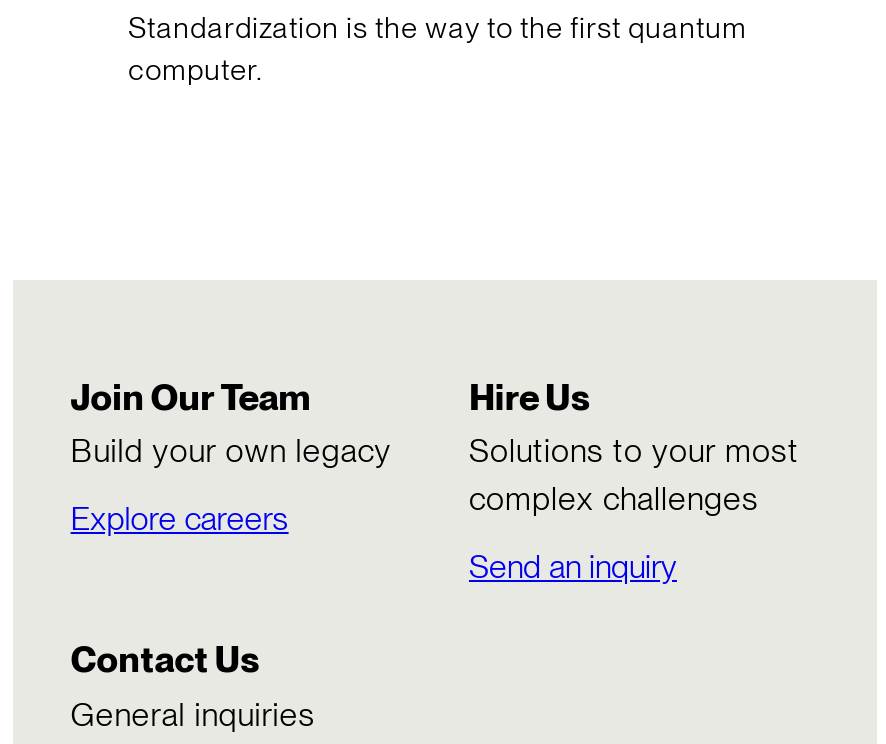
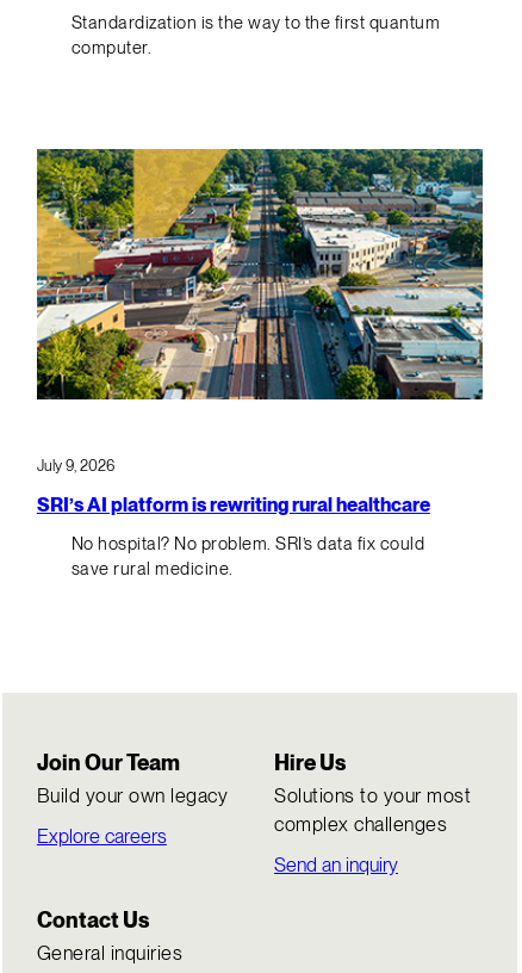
+ [image]

+ July 9, 2026
+ SRI’s AI platform is rewriting rural healthcare
+ No hospital? No problem. SRI’s data fix could
+ save rural medicine.
